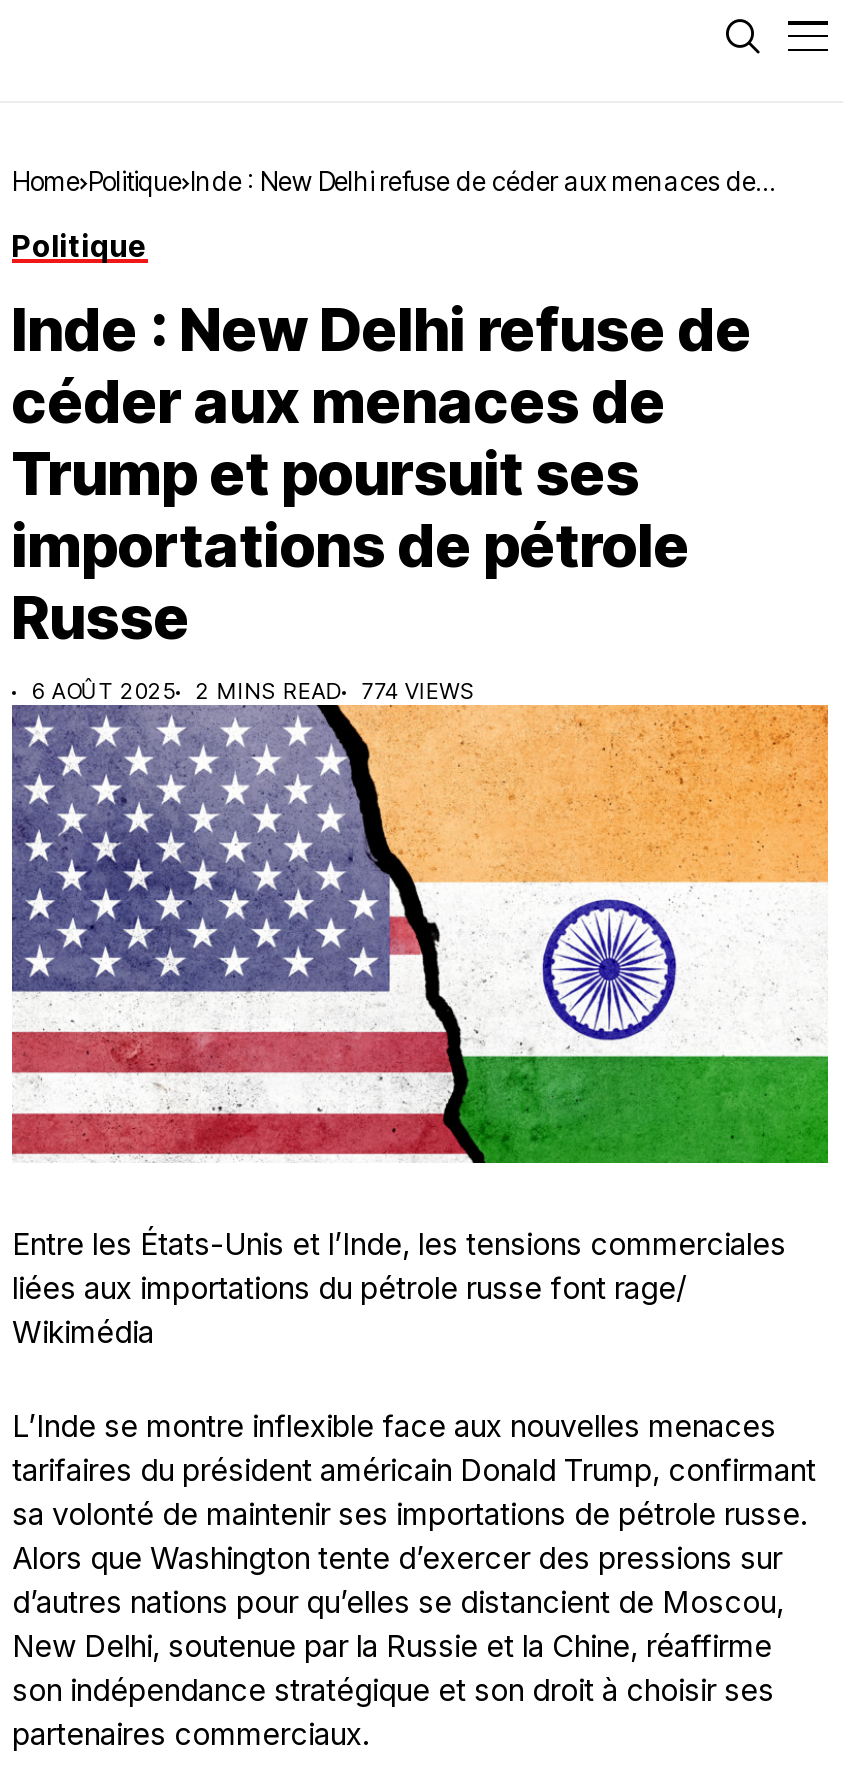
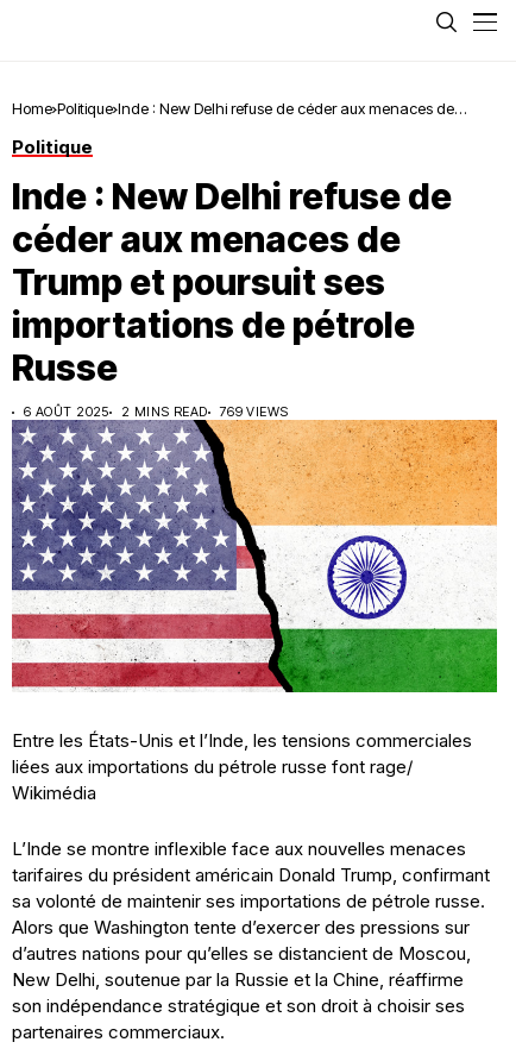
- 6 AOÛT 2025 2 MINS READ 774 VIEWS
+ 6 AOÛT 2025 2 MINS READ 769 VIEWS
